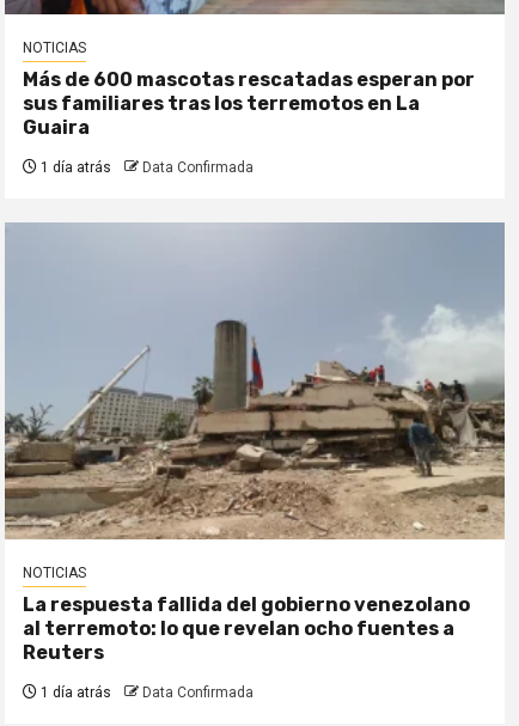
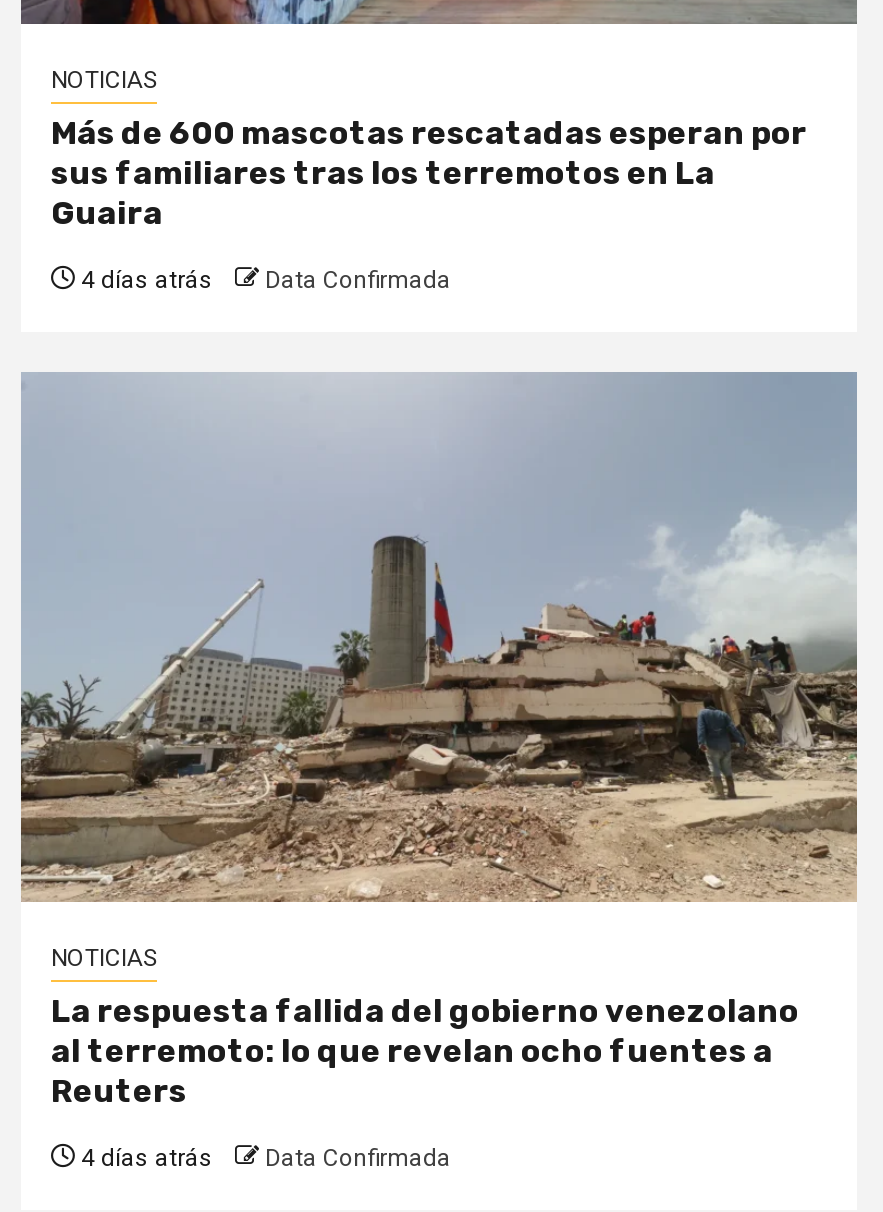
- 1 día atrás Data Confirmada
+ 4 días atrás Data Confirmada

- 1 día atrás Data Confirmada
+ 4 días atrás Data Confirmada
